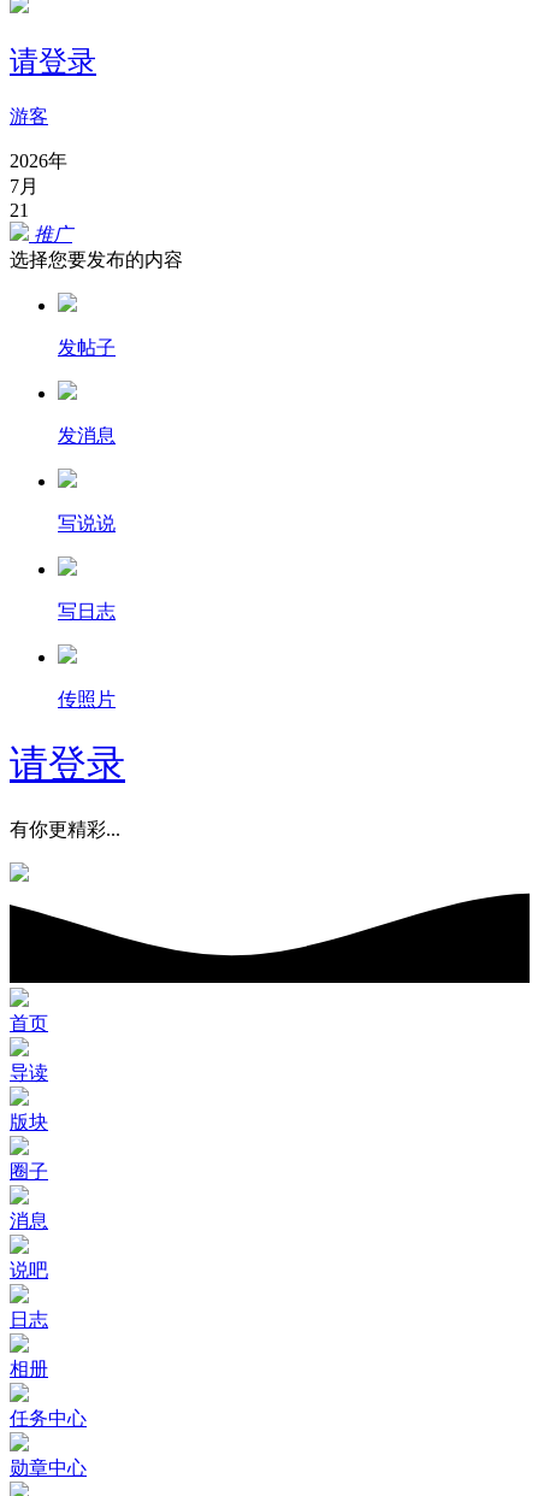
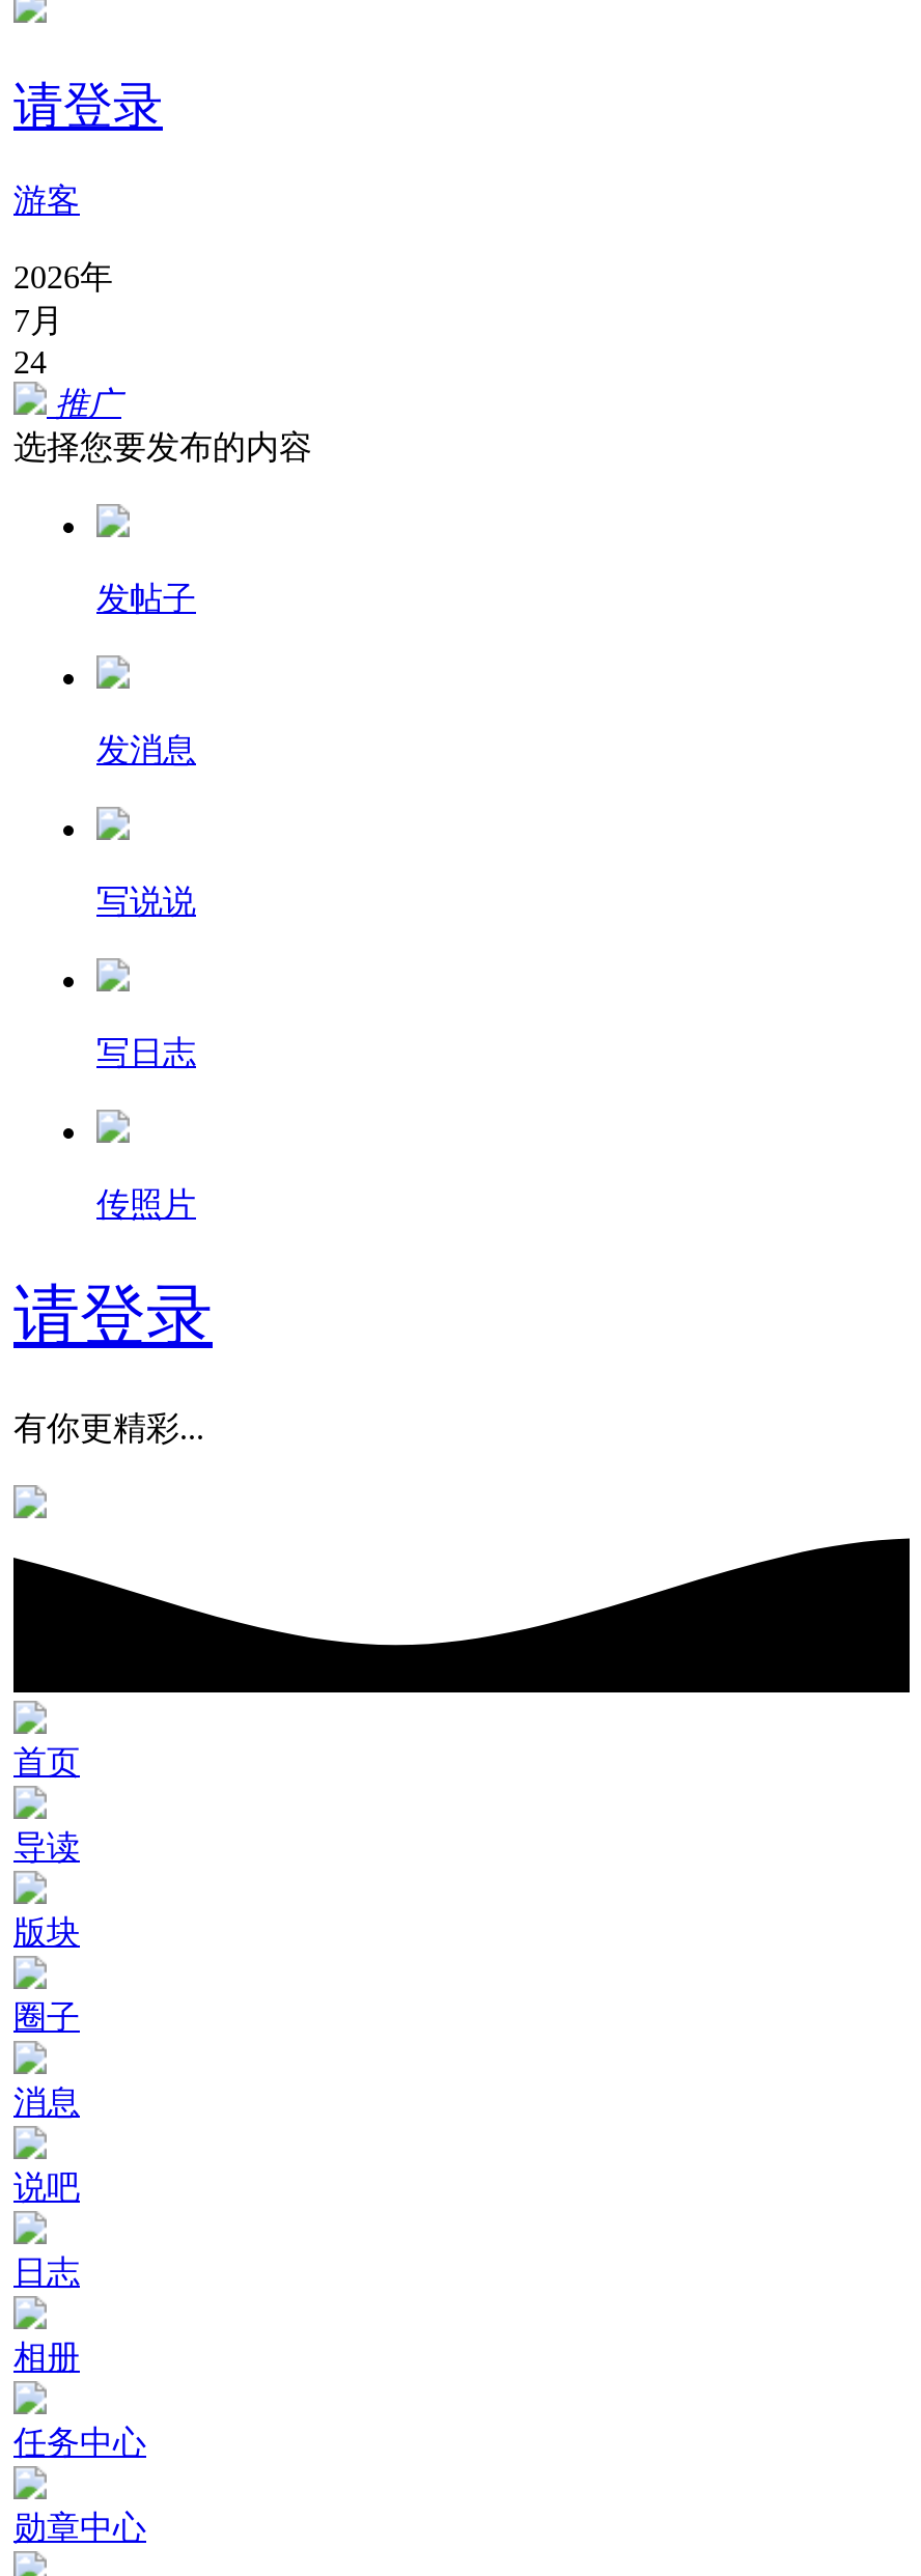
- 21
+ 24
